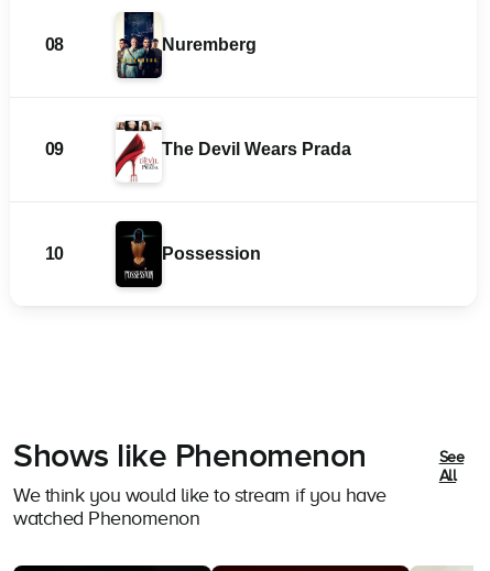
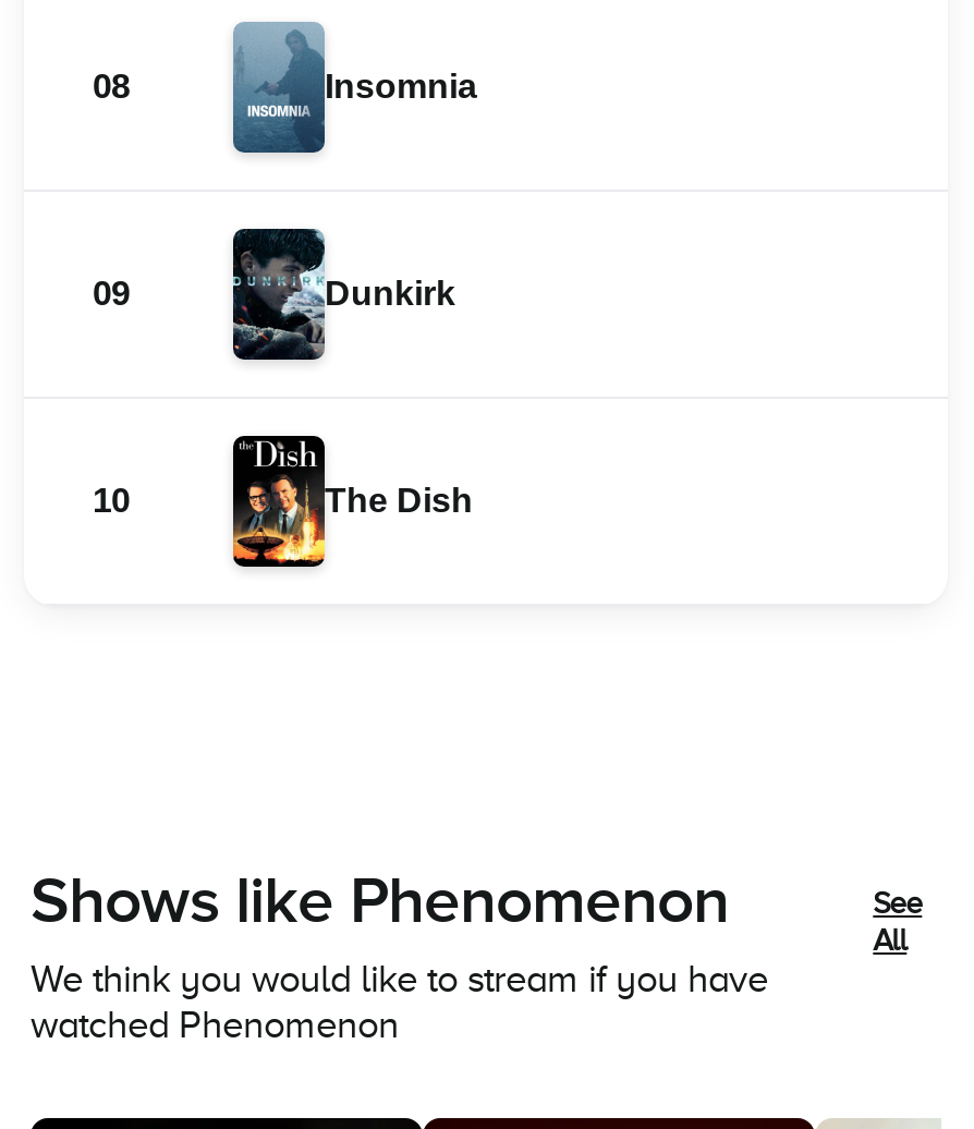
- [image]
- Nuremberg
+ [image]
+ Insomnia

- [image]
- The Devil Wears Prada
+ [image]
+ Dunkirk

- [image]
- Possession
+ [image]
+ The Dish
